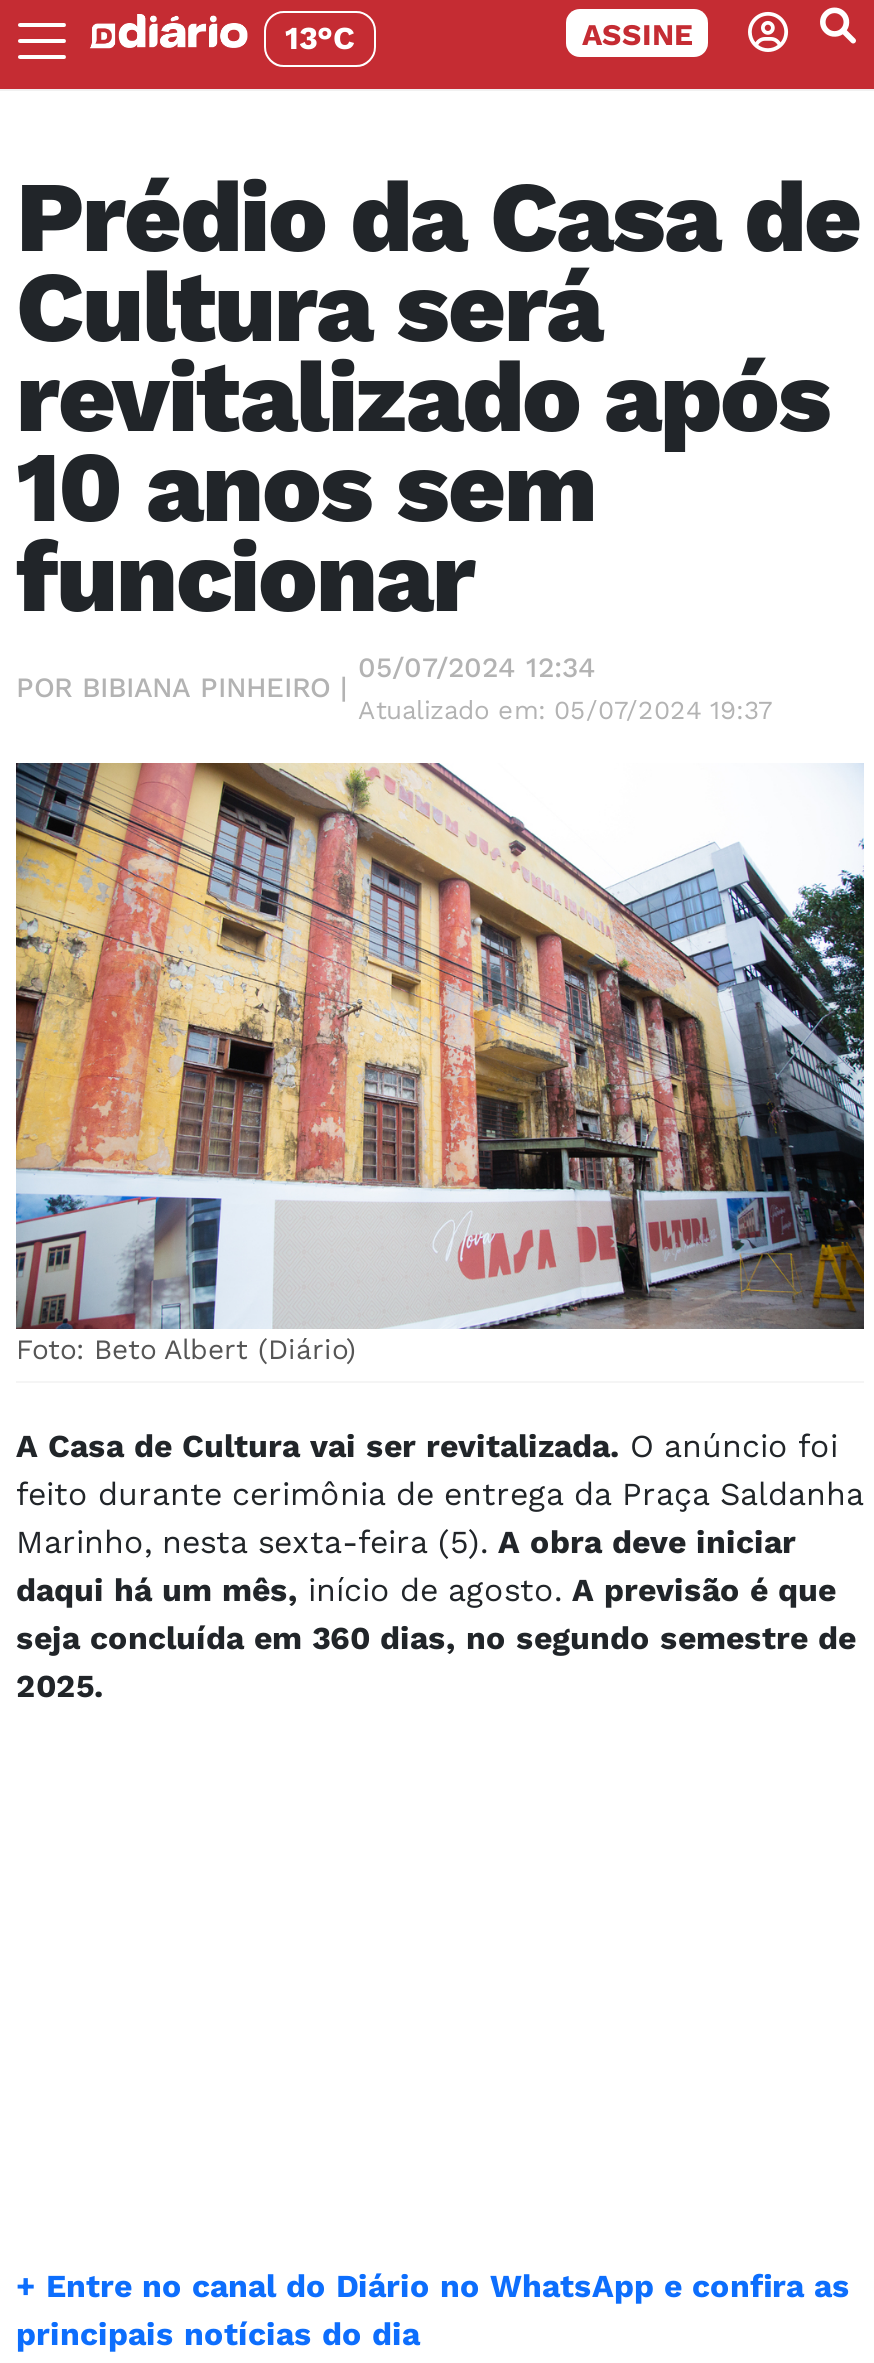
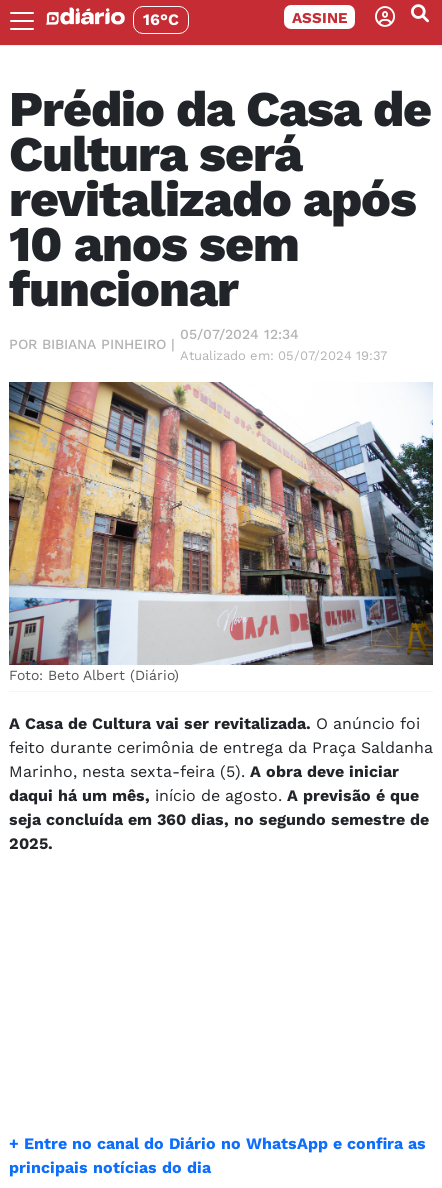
- 13°C
+ 16°C
